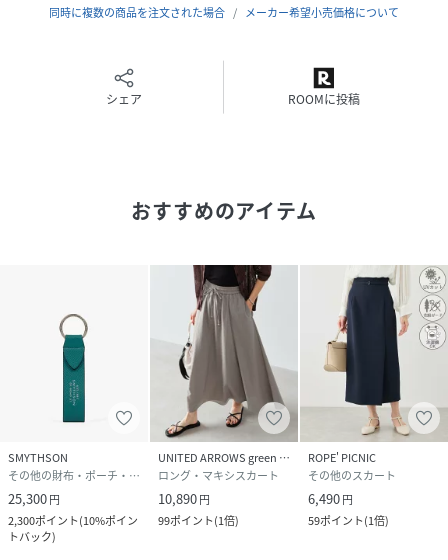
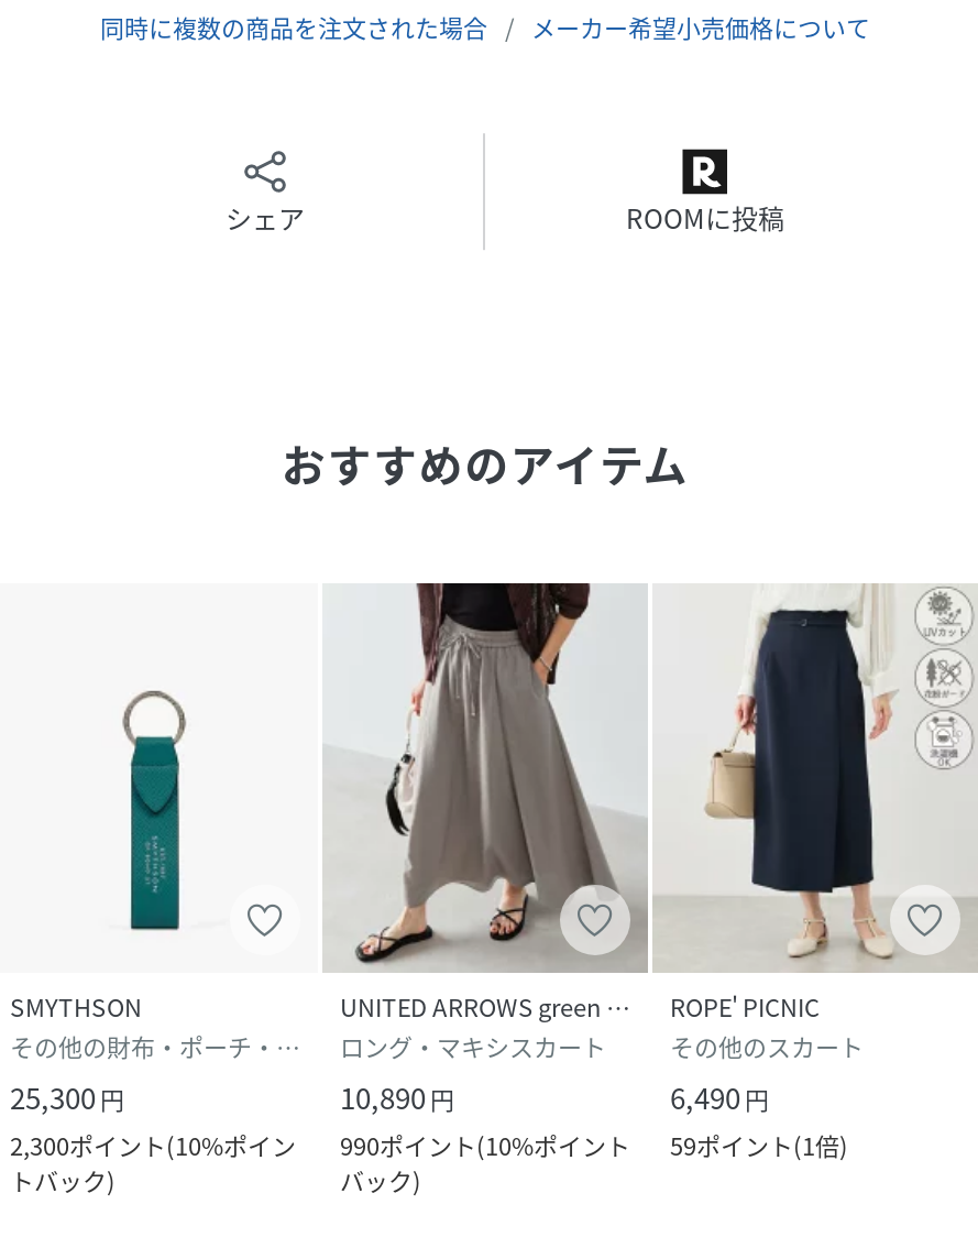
- 99ポイント(1倍)
+ 990ポイント(10%ポイント
+ バック)
